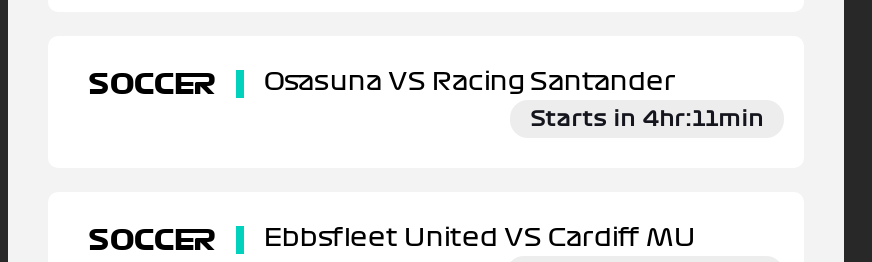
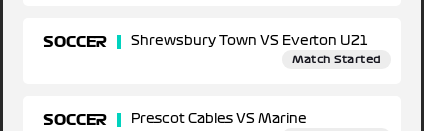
- Osasuna VS Racing Santander
+ Shrewsbury Town VS Everton U21

- Starts in 4hr:11min
+ Match Started

- Ebbsfleet United VS Cardiff MU
+ Prescot Cables VS Marine
